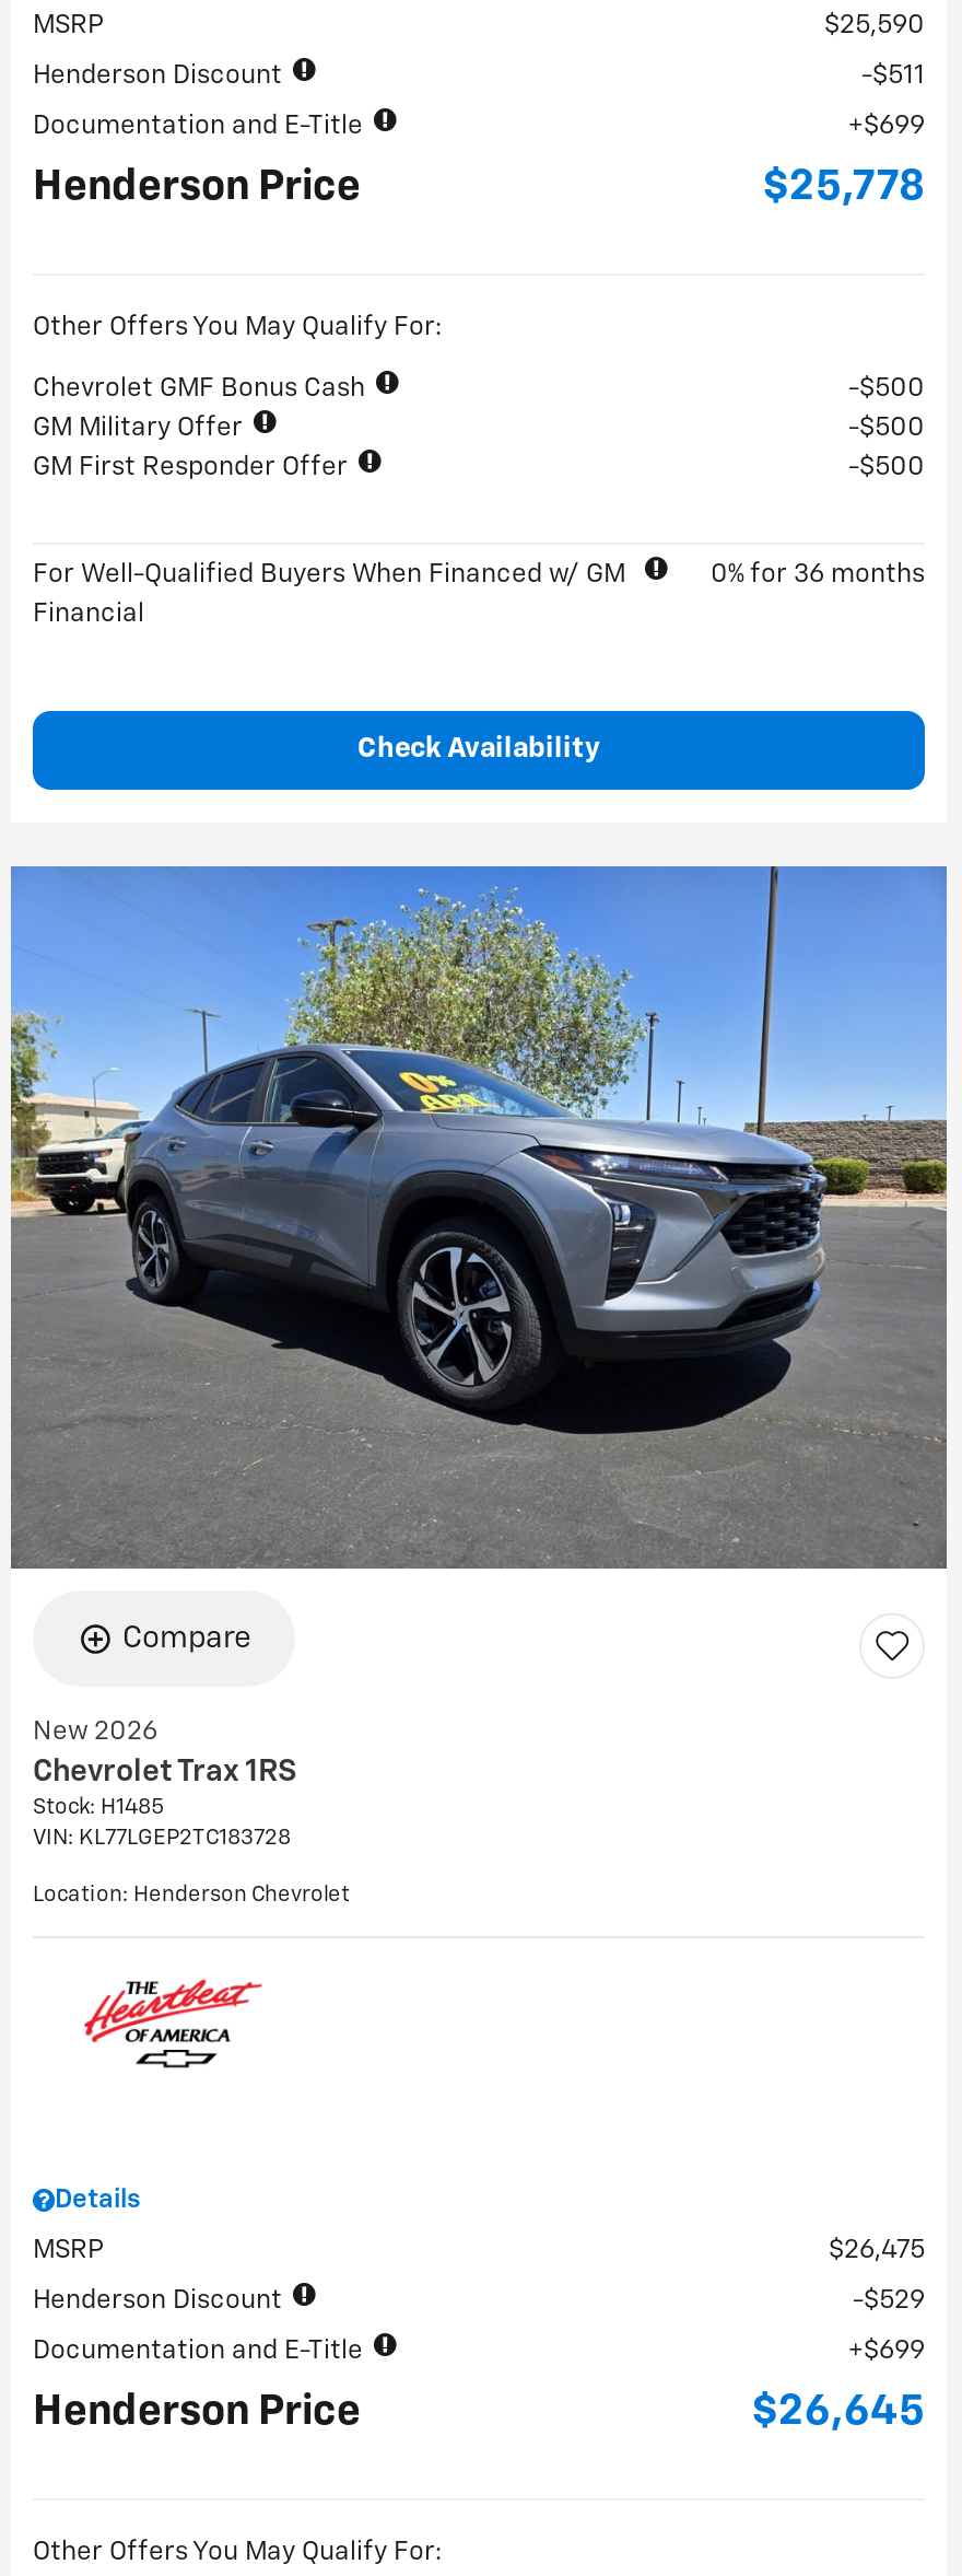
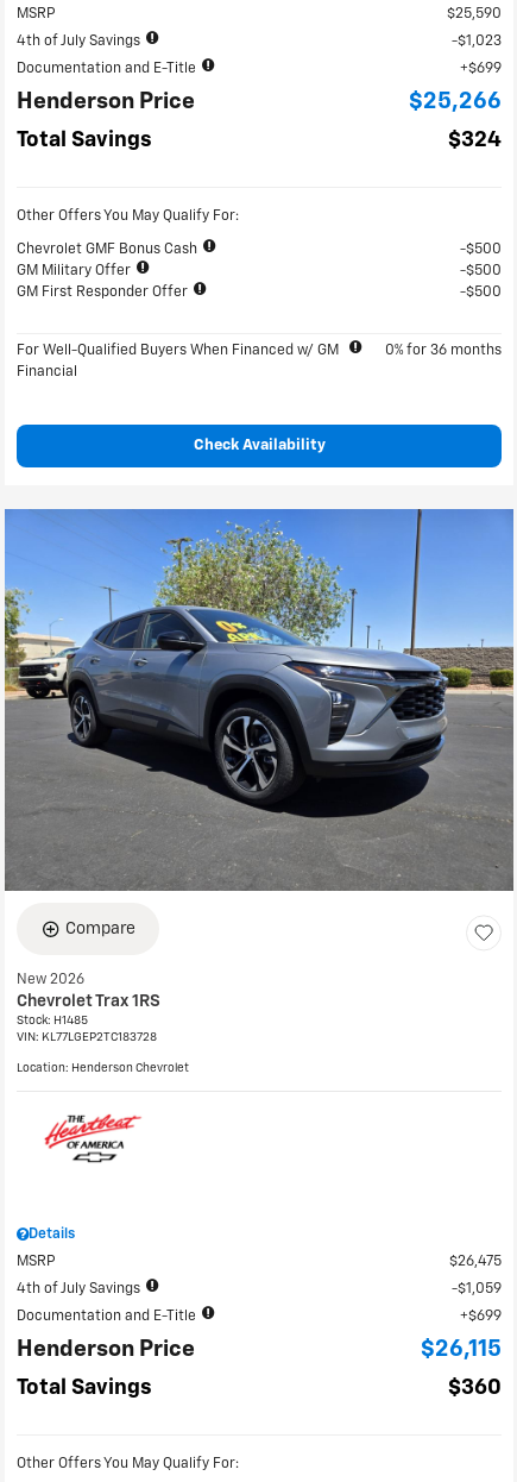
- Henderson Discount
- $511
+ 4th of July Savings
+ $1,023

- $25,778
+ $25,266
+ Total Savings
+ $324

- Henderson Discount
- $529
+ 4th of July Savings
+ $1,059

- $26,645
+ $26,115
+ Total Savings
+ $360
